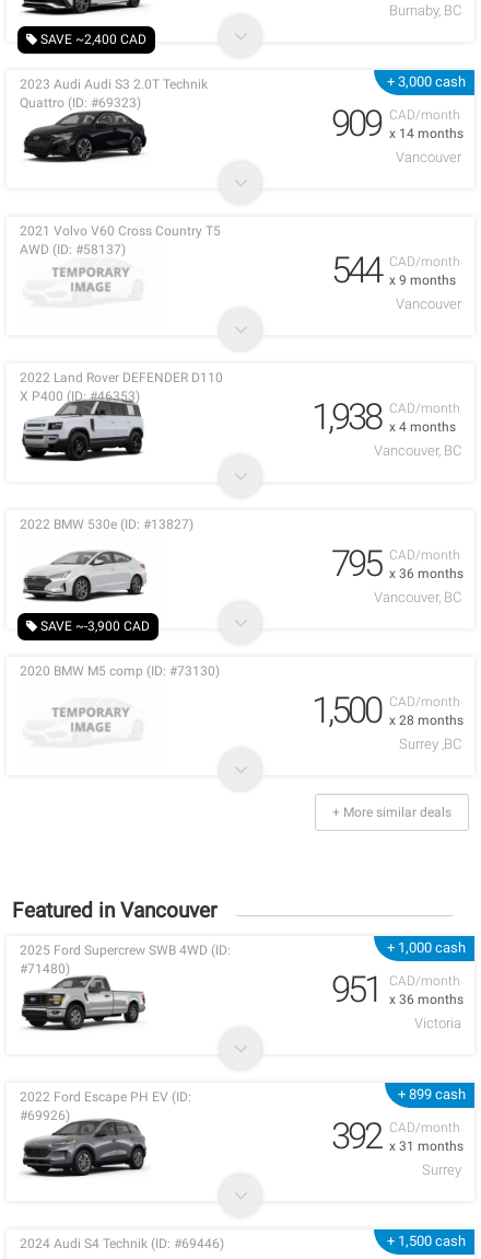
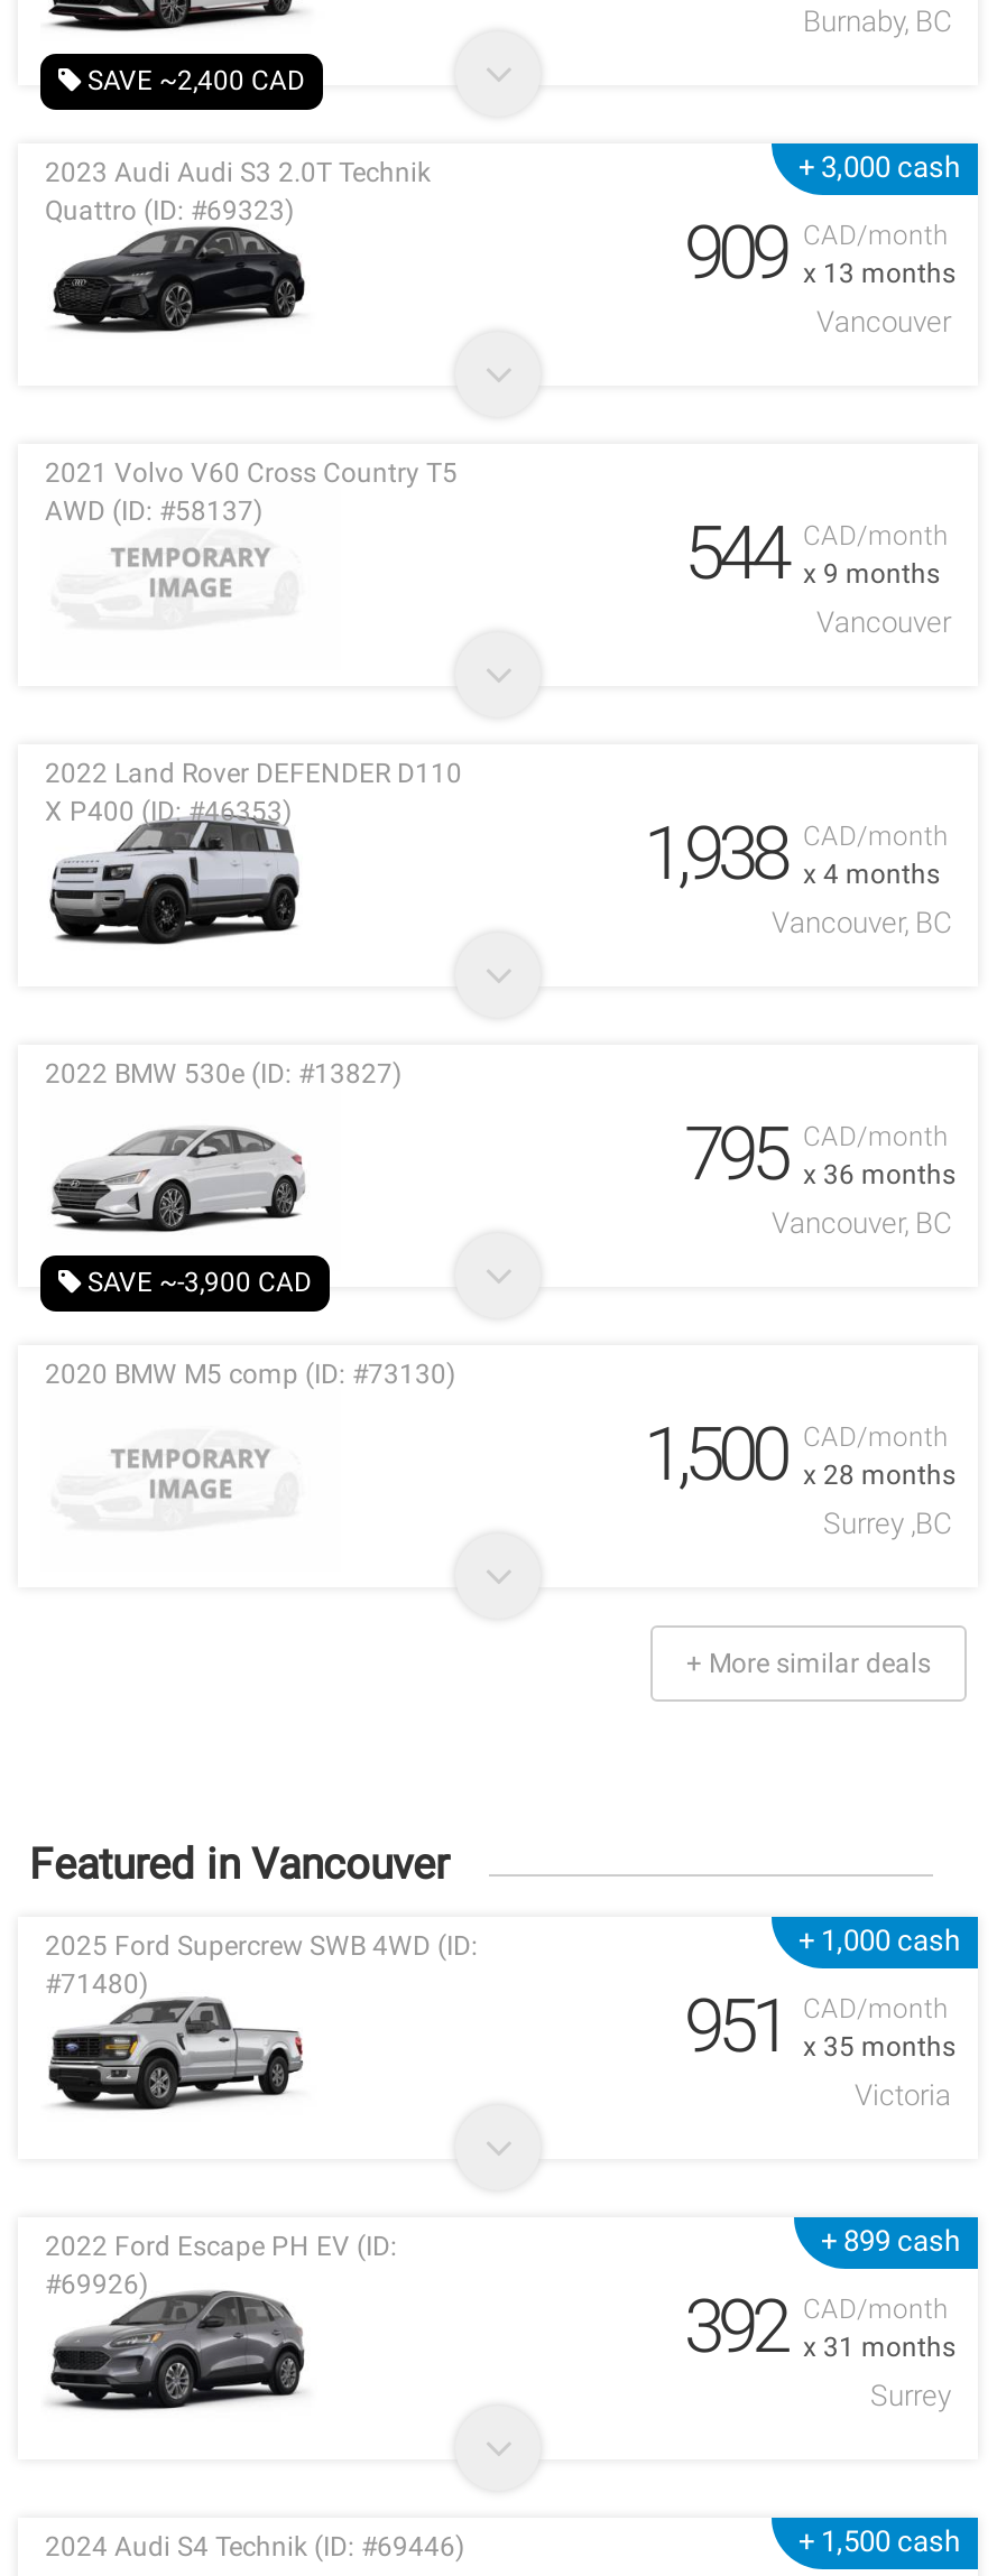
- 909 x 14 months CAD/month
+ 909 x 13 months CAD/month

- 951 x 36 months CAD/month
+ 951 x 35 months CAD/month
